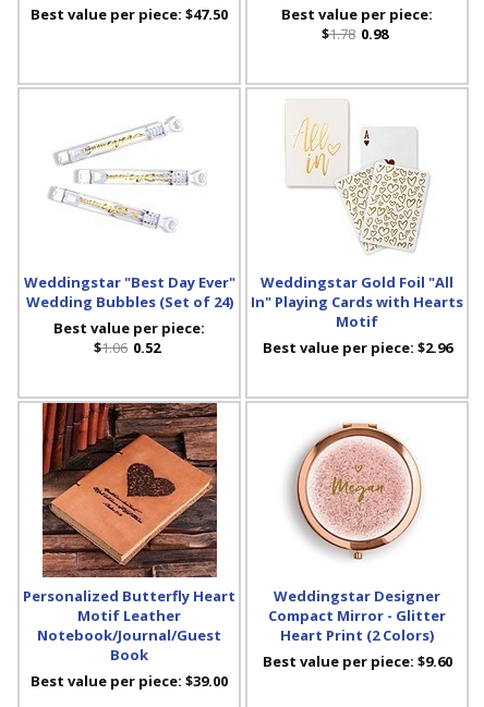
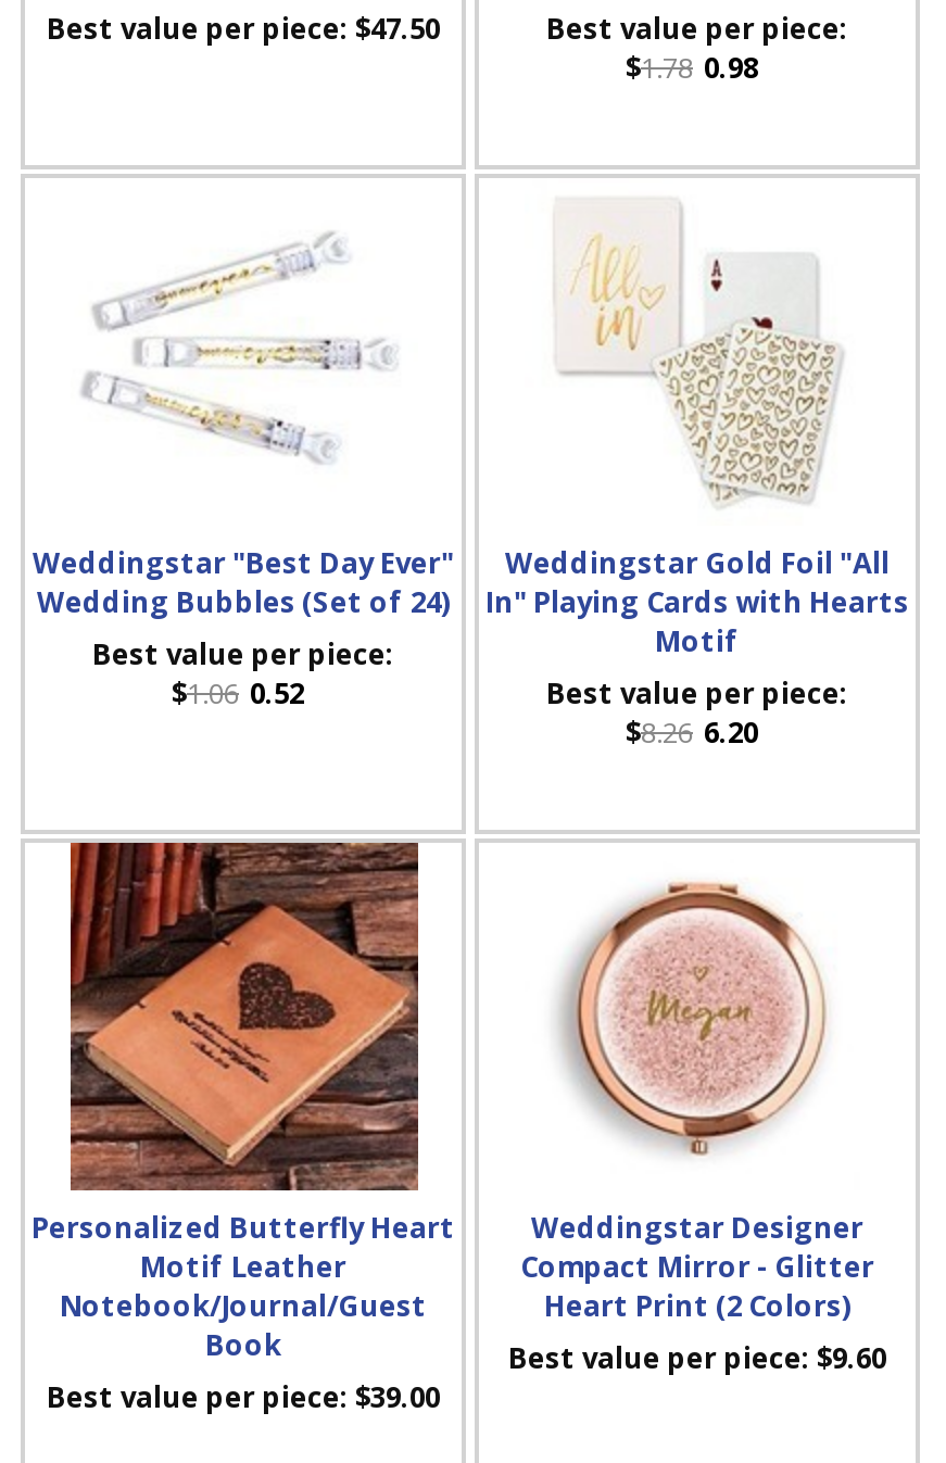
- Best value per piece: $2.96
+ Best value per piece:
+ $8.26 6.20
